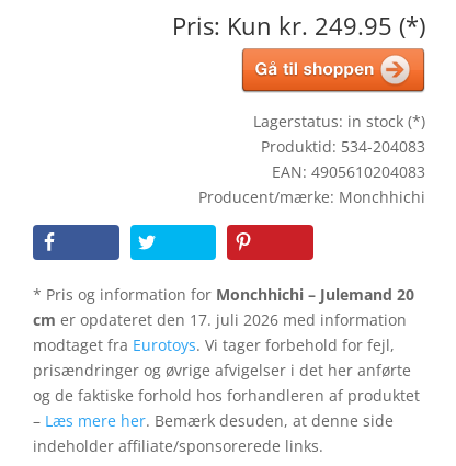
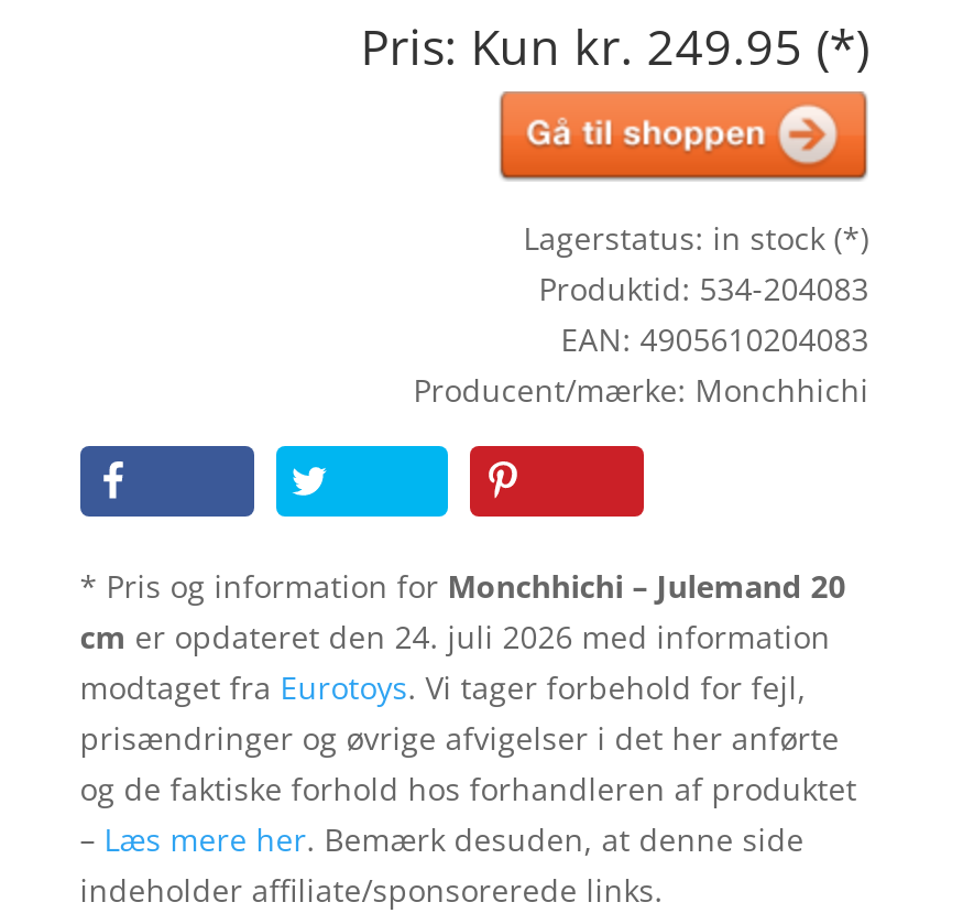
- cm er opdateret den 17. juli 2026 med information
+ cm er opdateret den 24. juli 2026 med information
